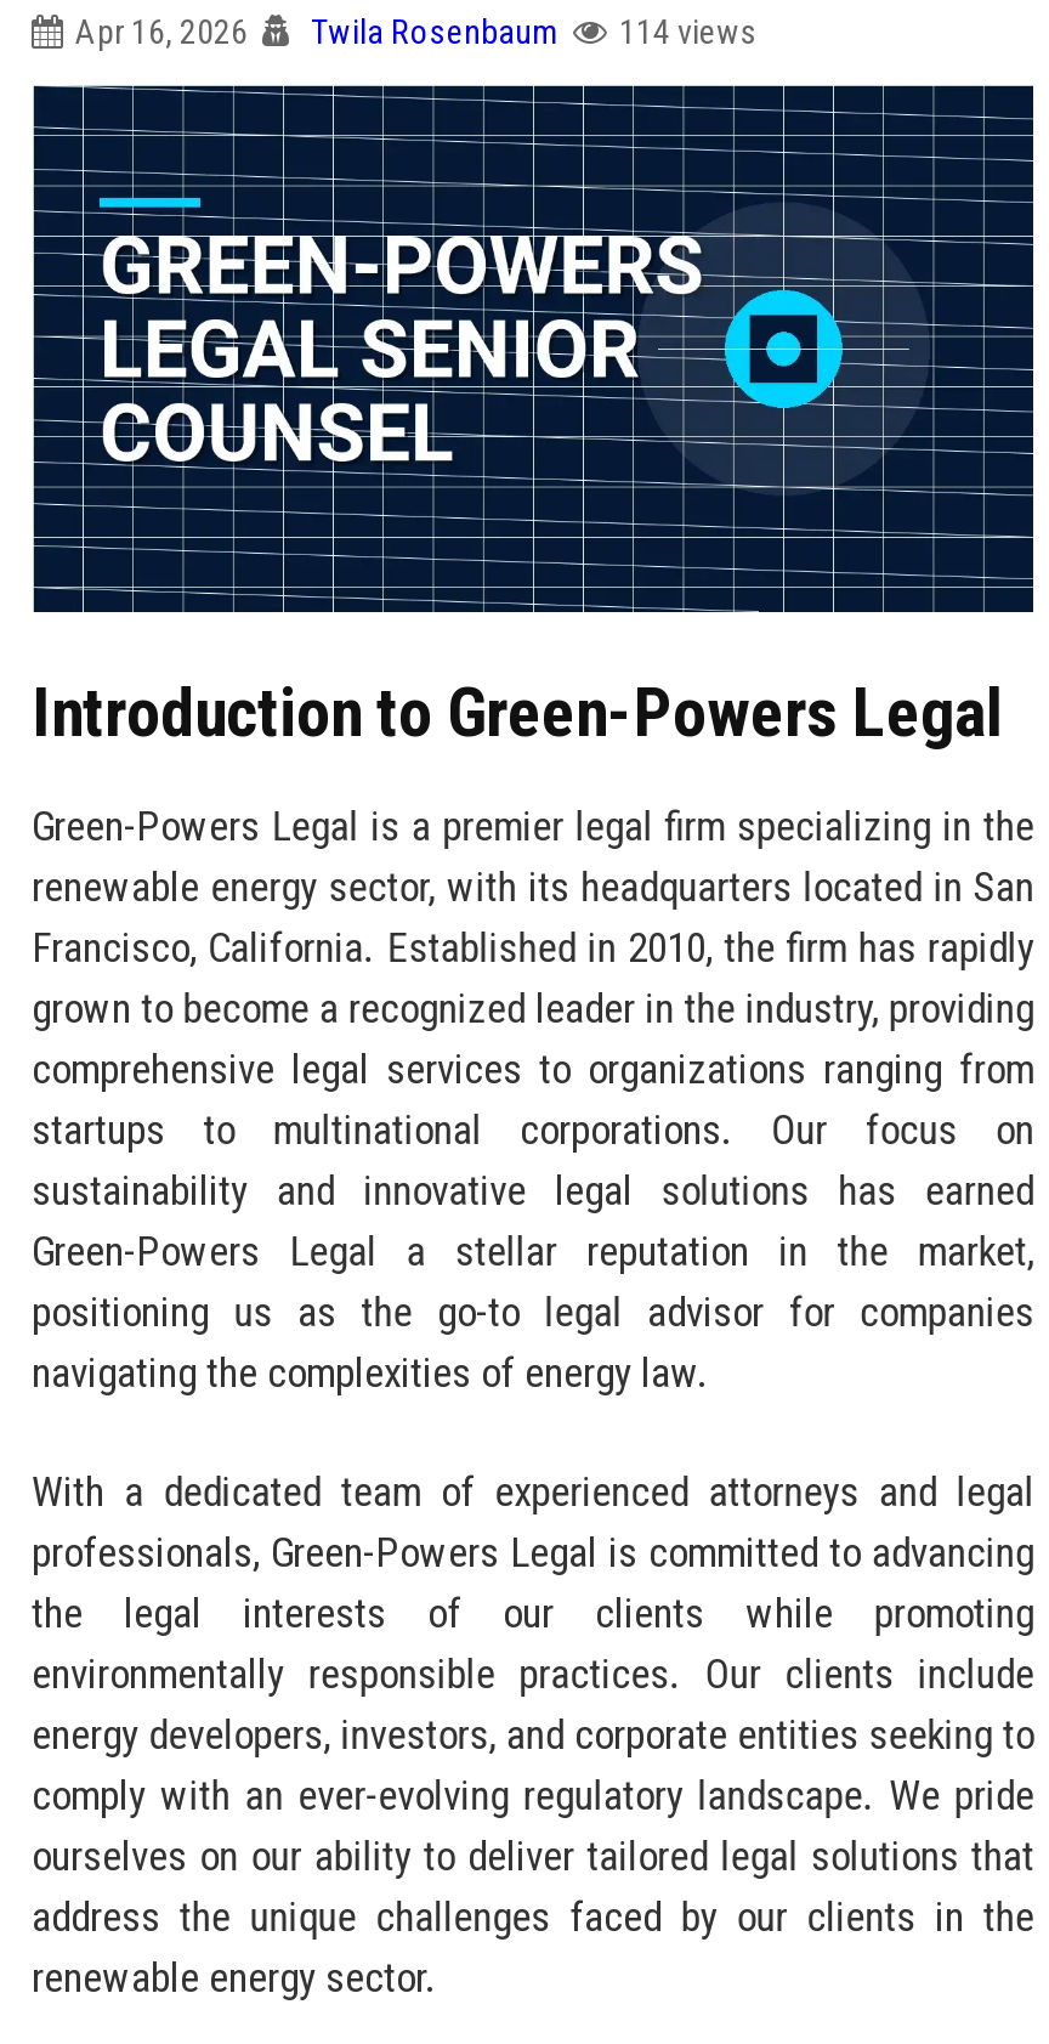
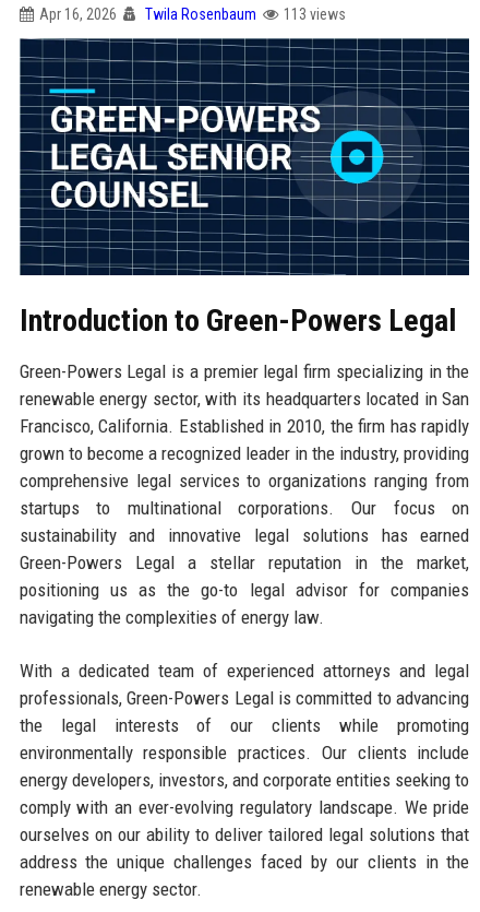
- Apr 16, 2026 Twila Rosenbaum 114 views
+ Apr 16, 2026 Twila Rosenbaum 113 views
